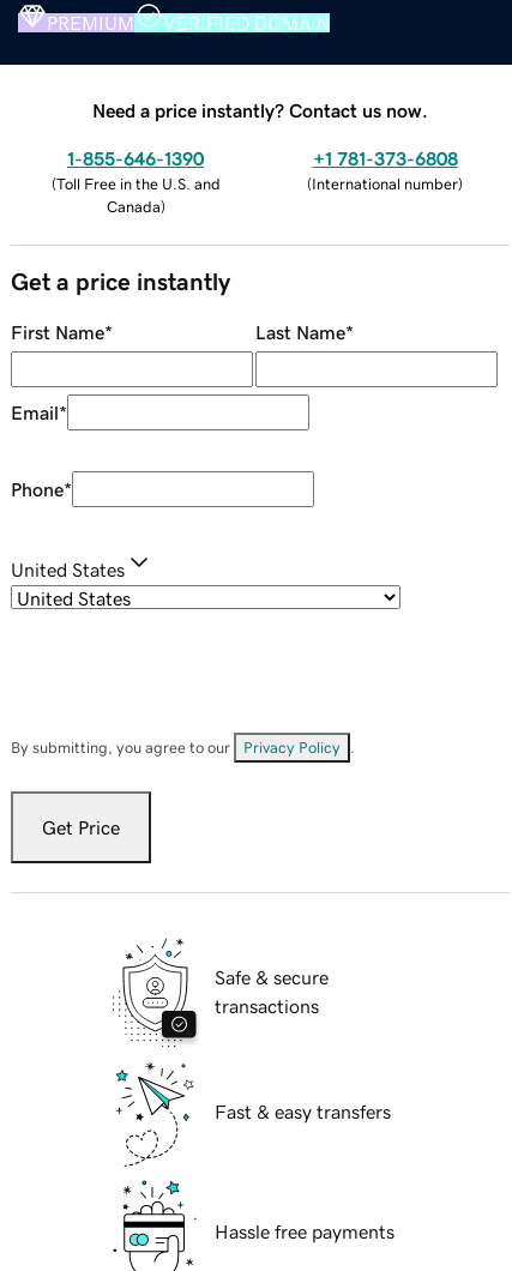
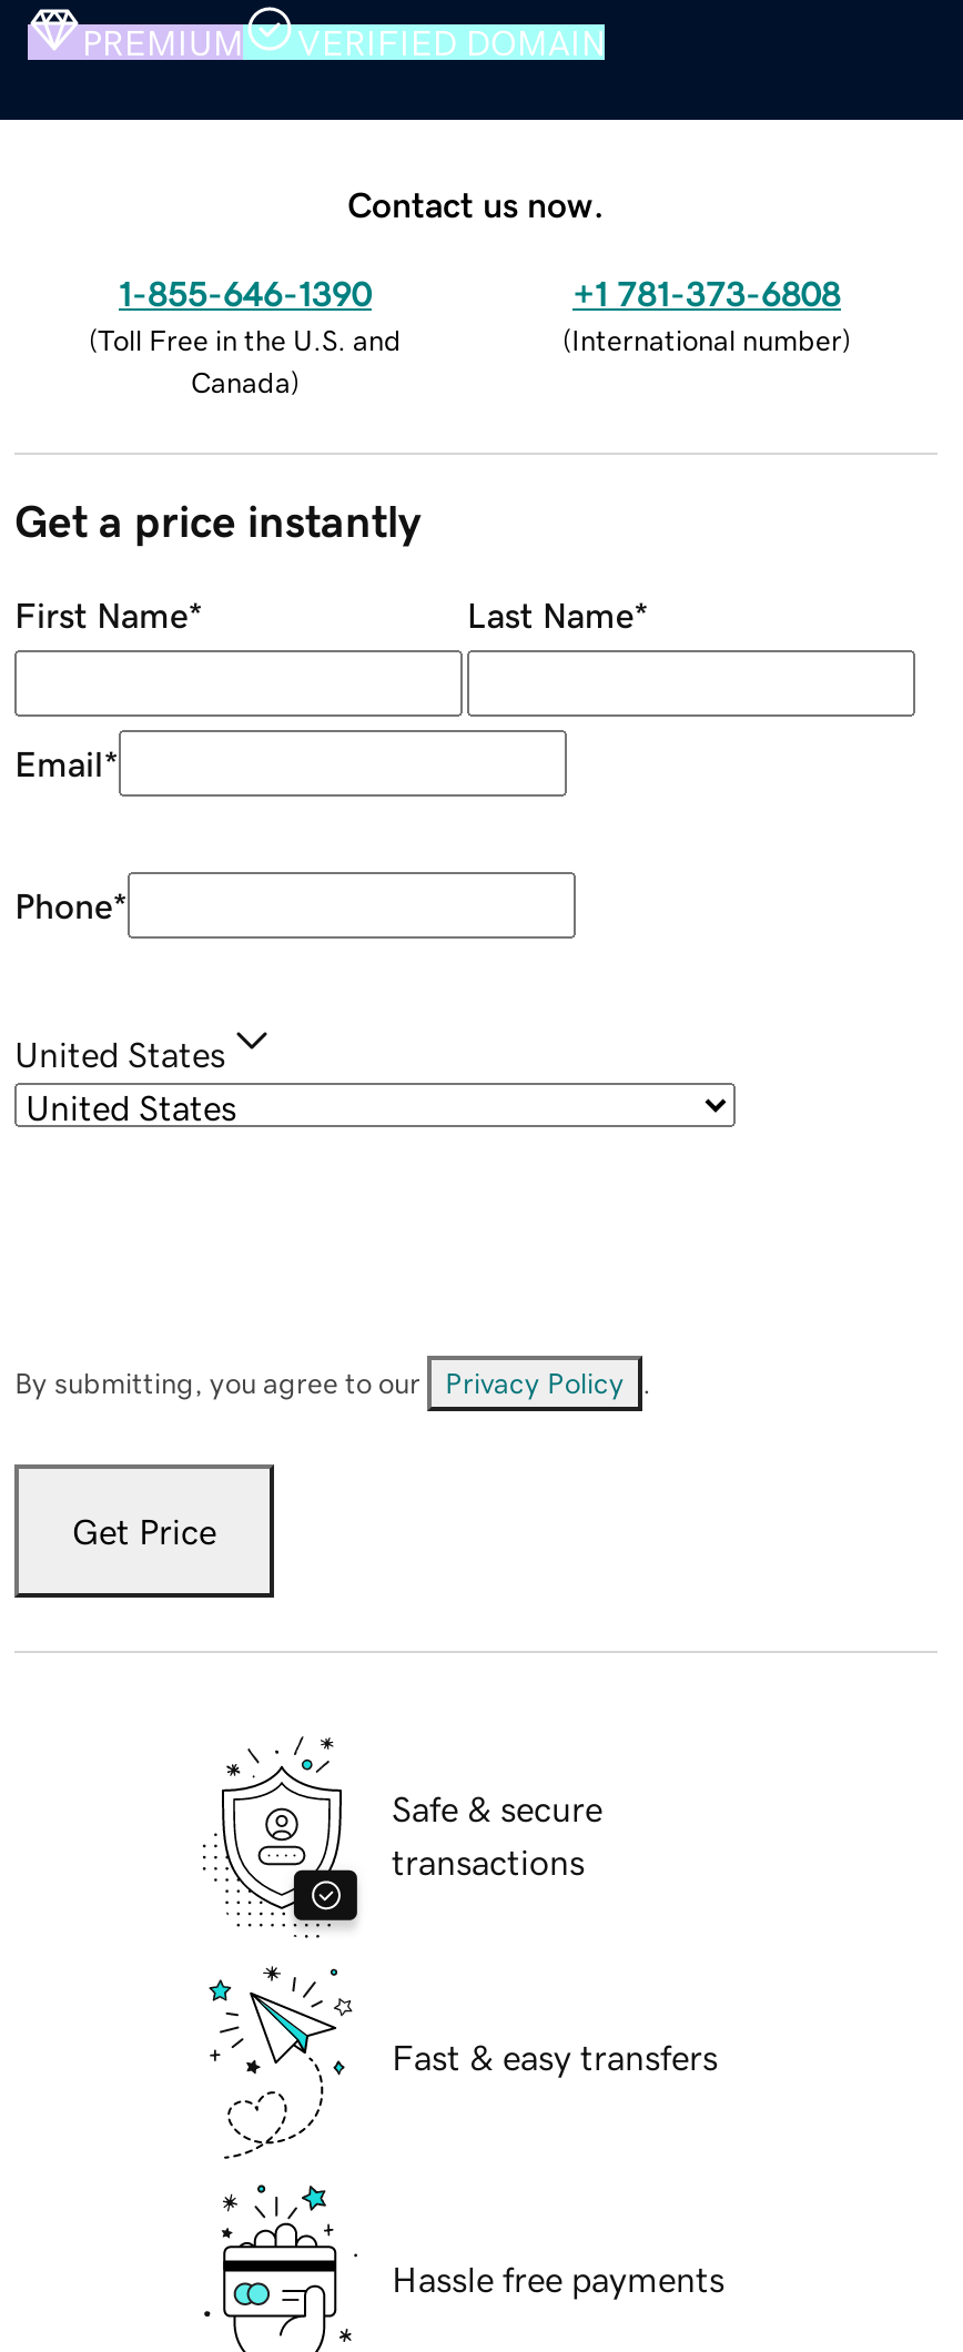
- Need a price instantly? Contact us now.
+ Contact us now.
